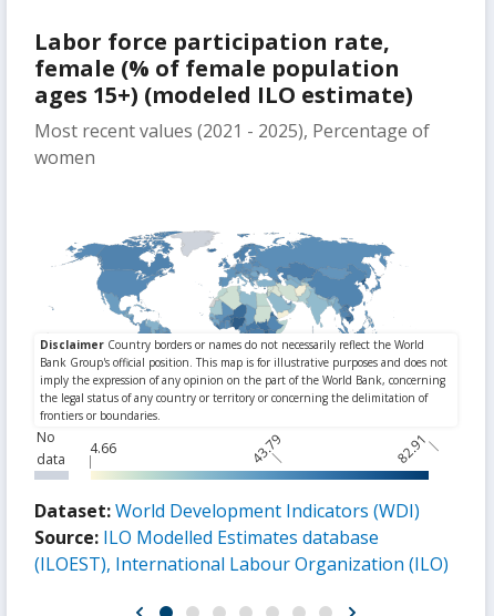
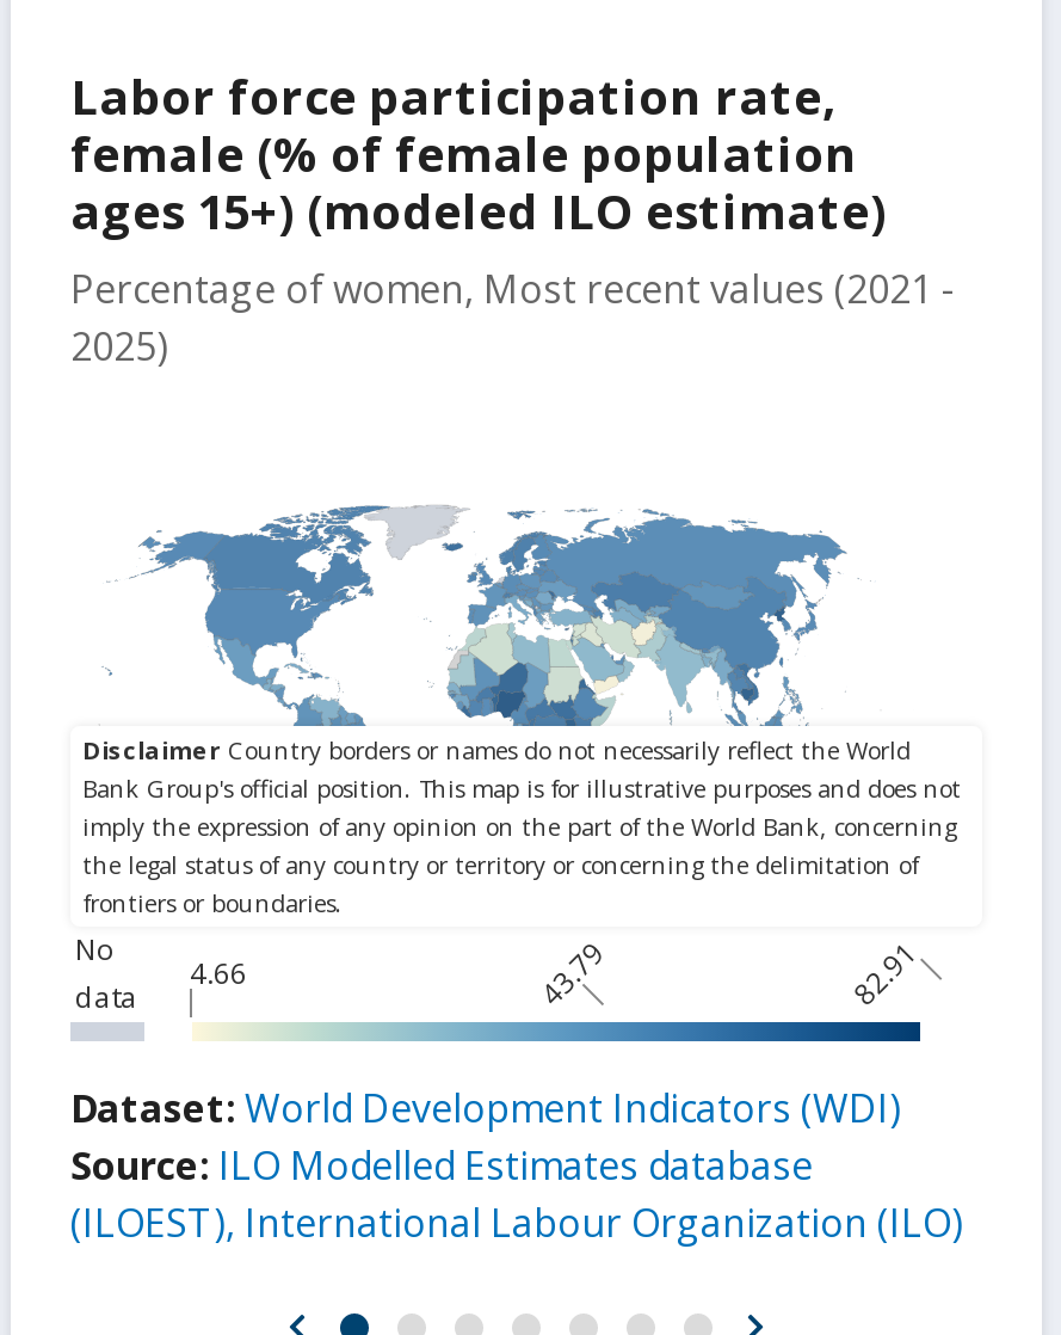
- Most recent values (2021 - 2025), Percentage of
- women
+ Percentage of women, Most recent values (2021 -
+ 2025)
